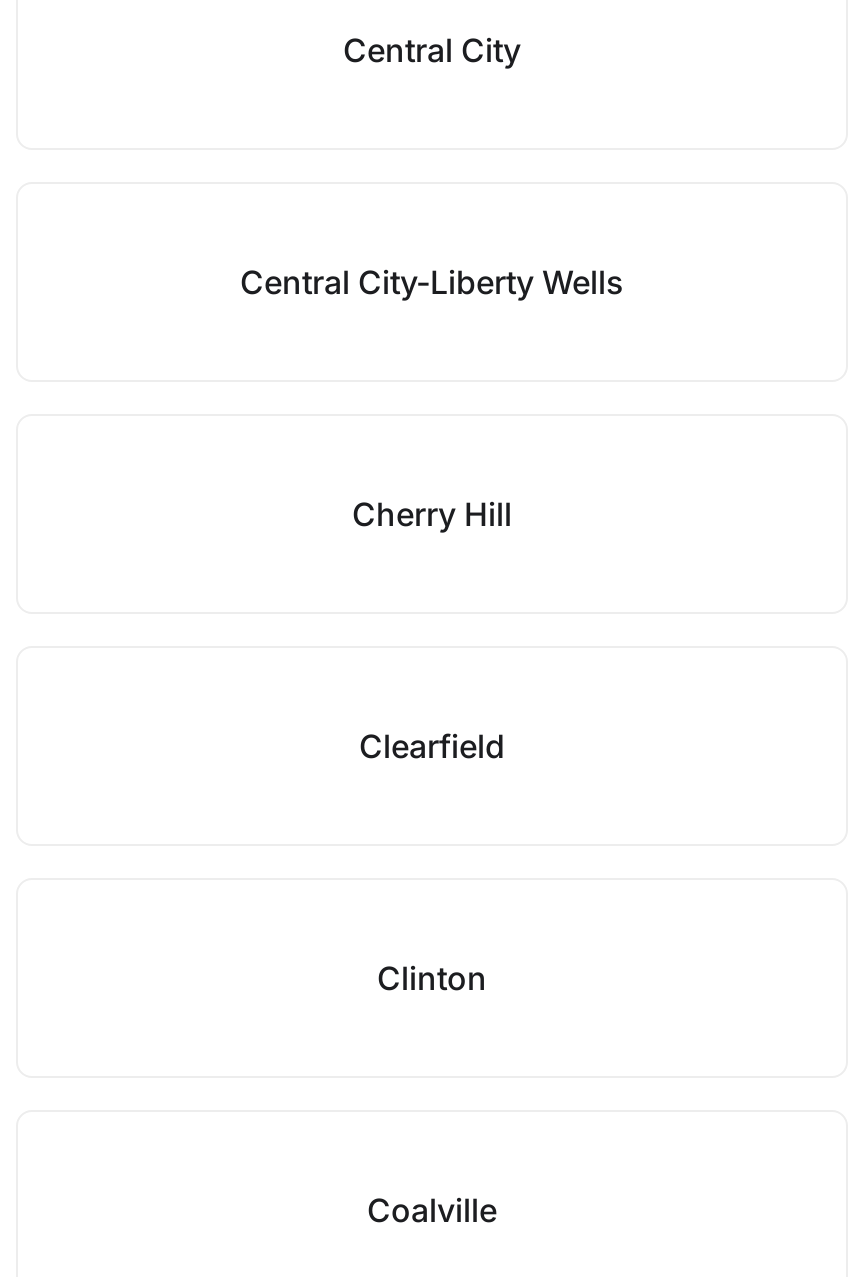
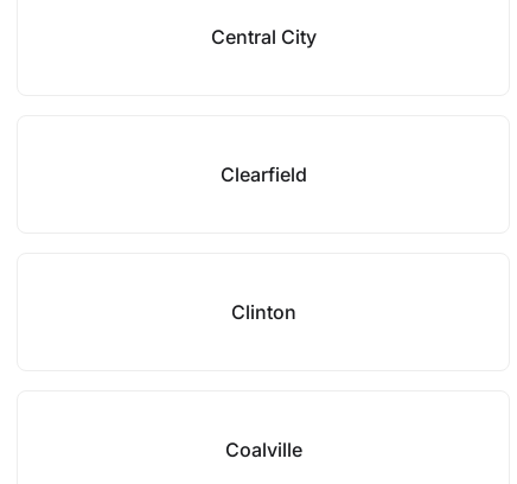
- Central City-Liberty Wells

- Cherry Hill
